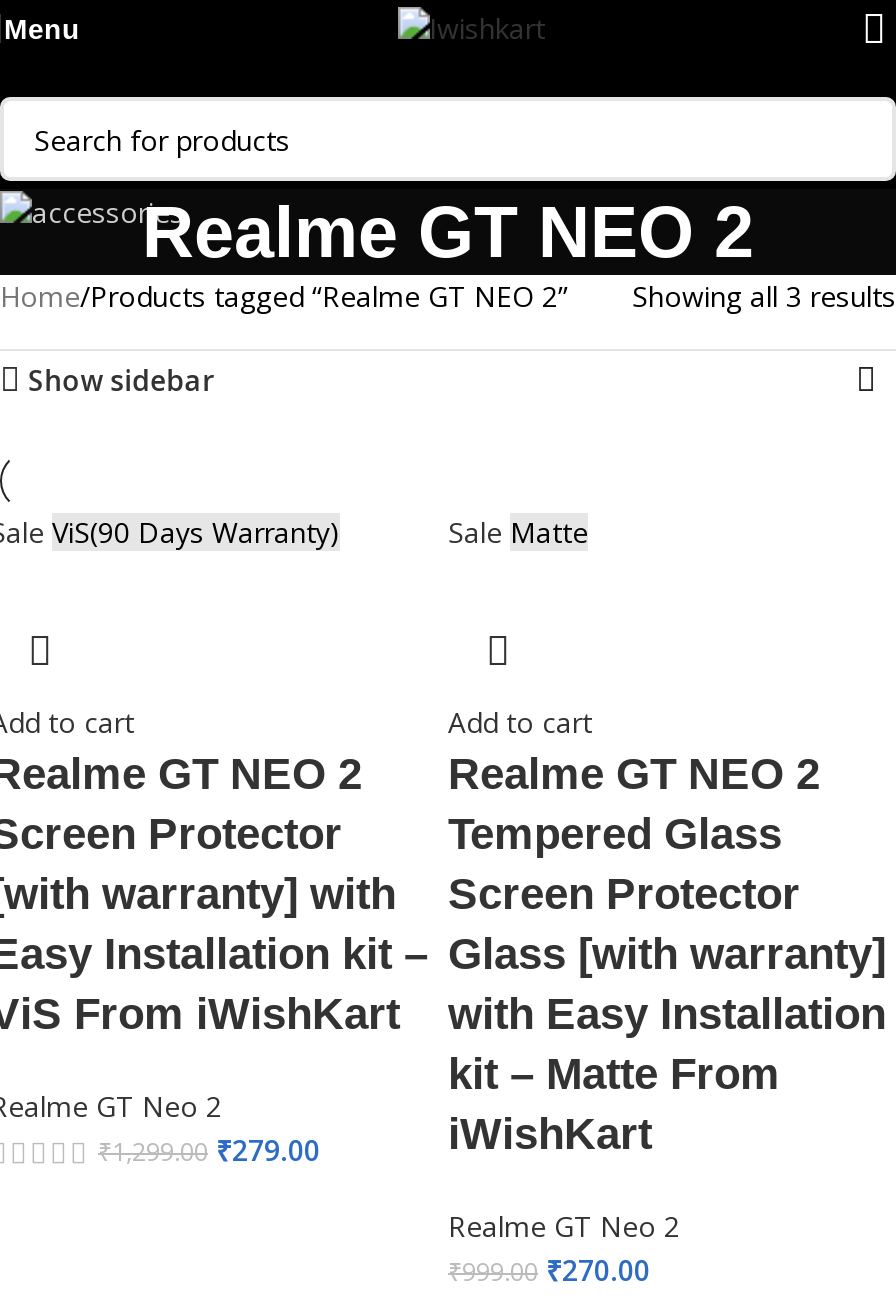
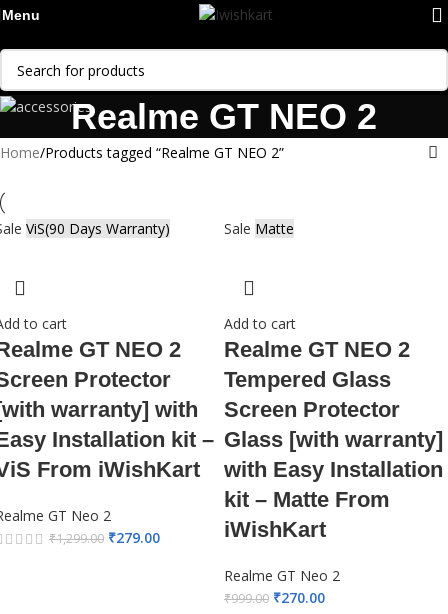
- Showing all 3 results
- Show sidebar
